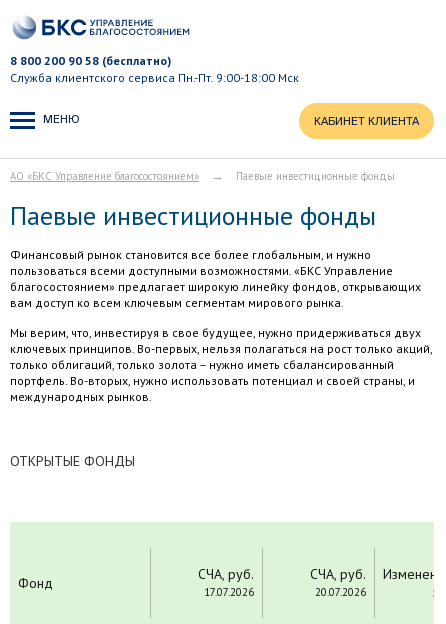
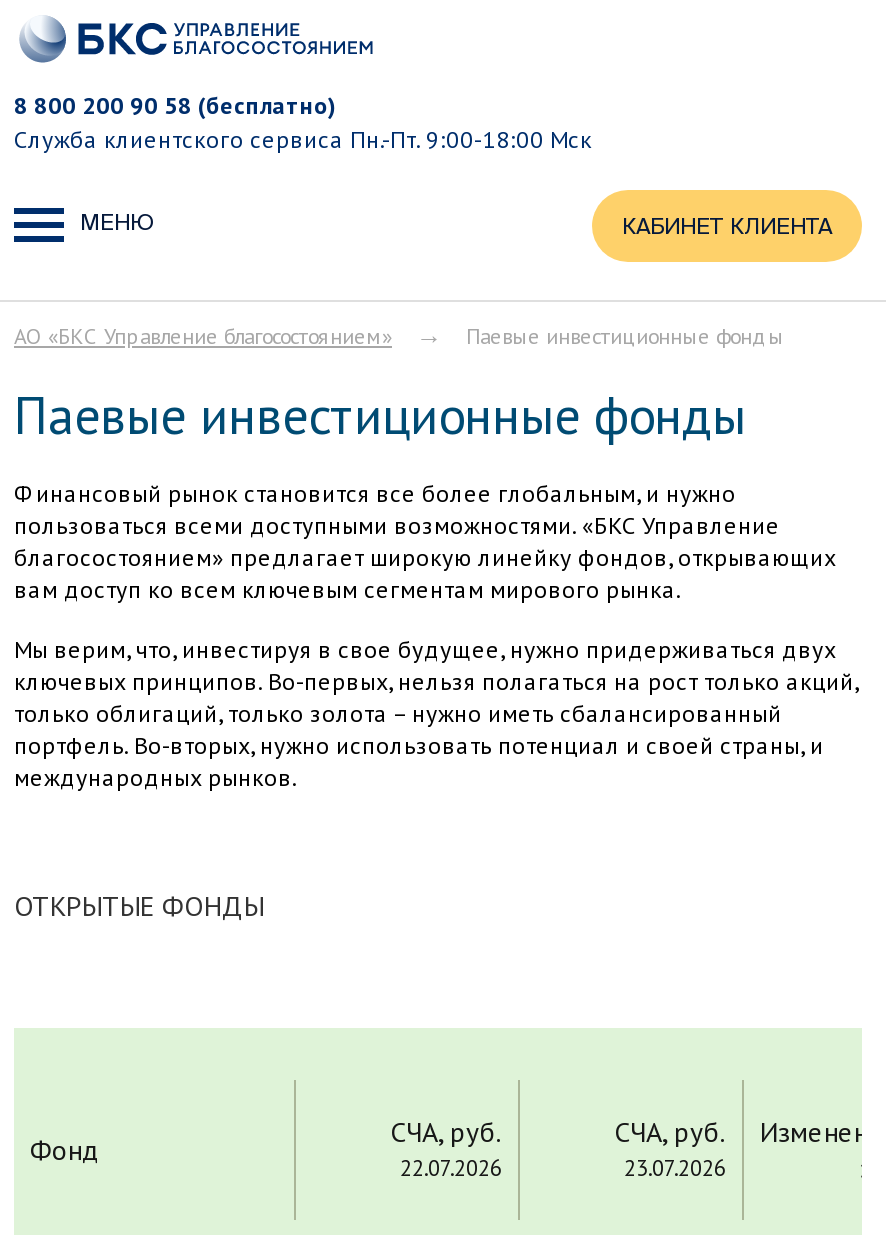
- 17.07.2026
+ 22.07.2026

- 20.07.2026
+ 23.07.2026
